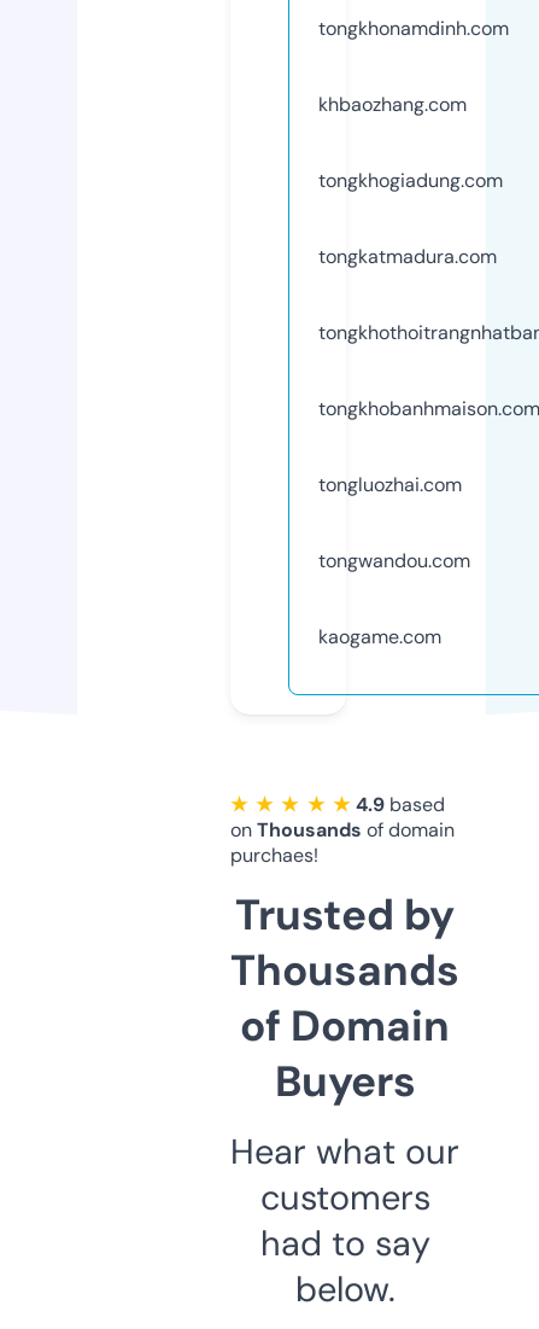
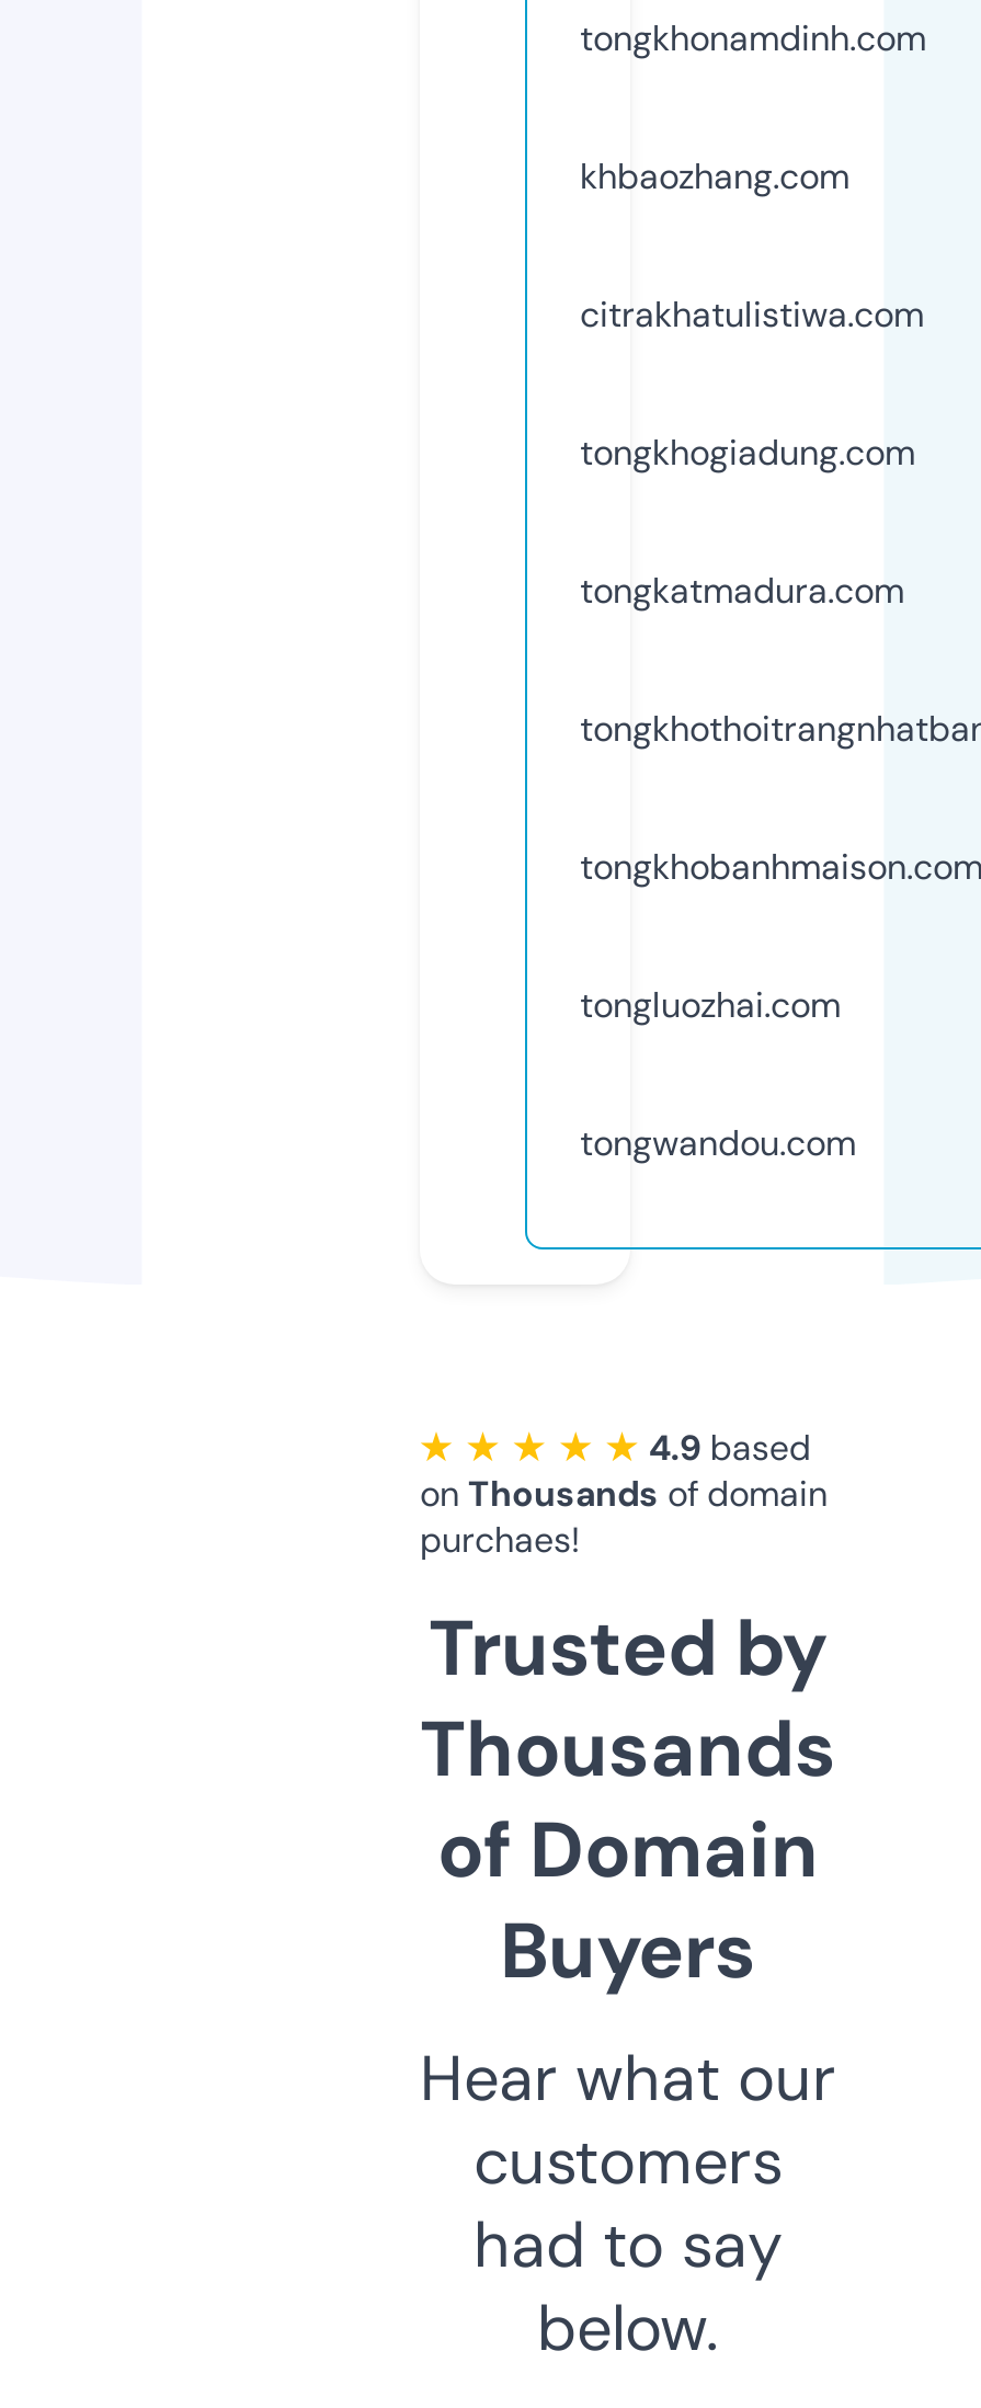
+ citrakhatulistiwa.com

moved down: tongkhogiadung.com | tongkatmadura.com | tongkhobanhmaison.com | tongluozhai.com | tongwandou.com

- kaogame.com
